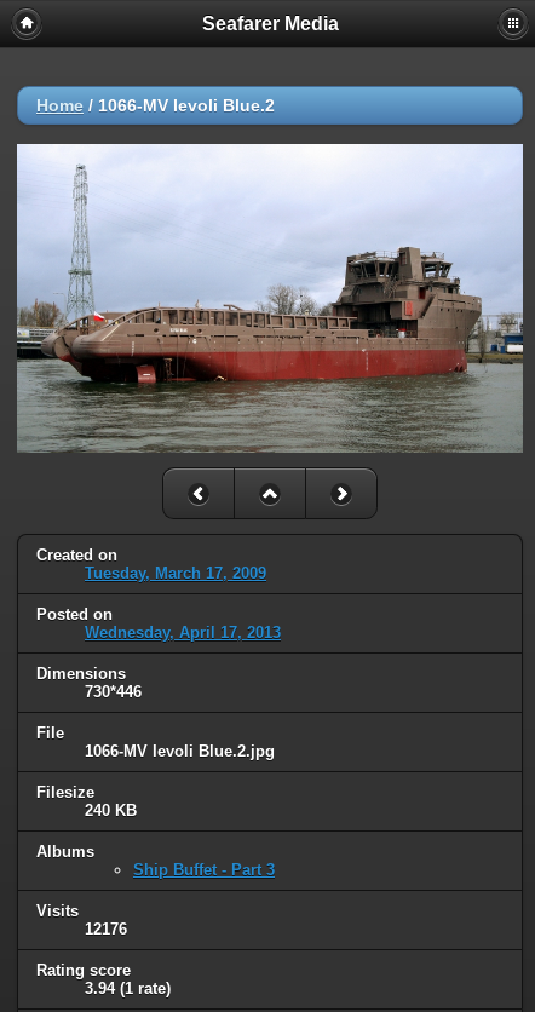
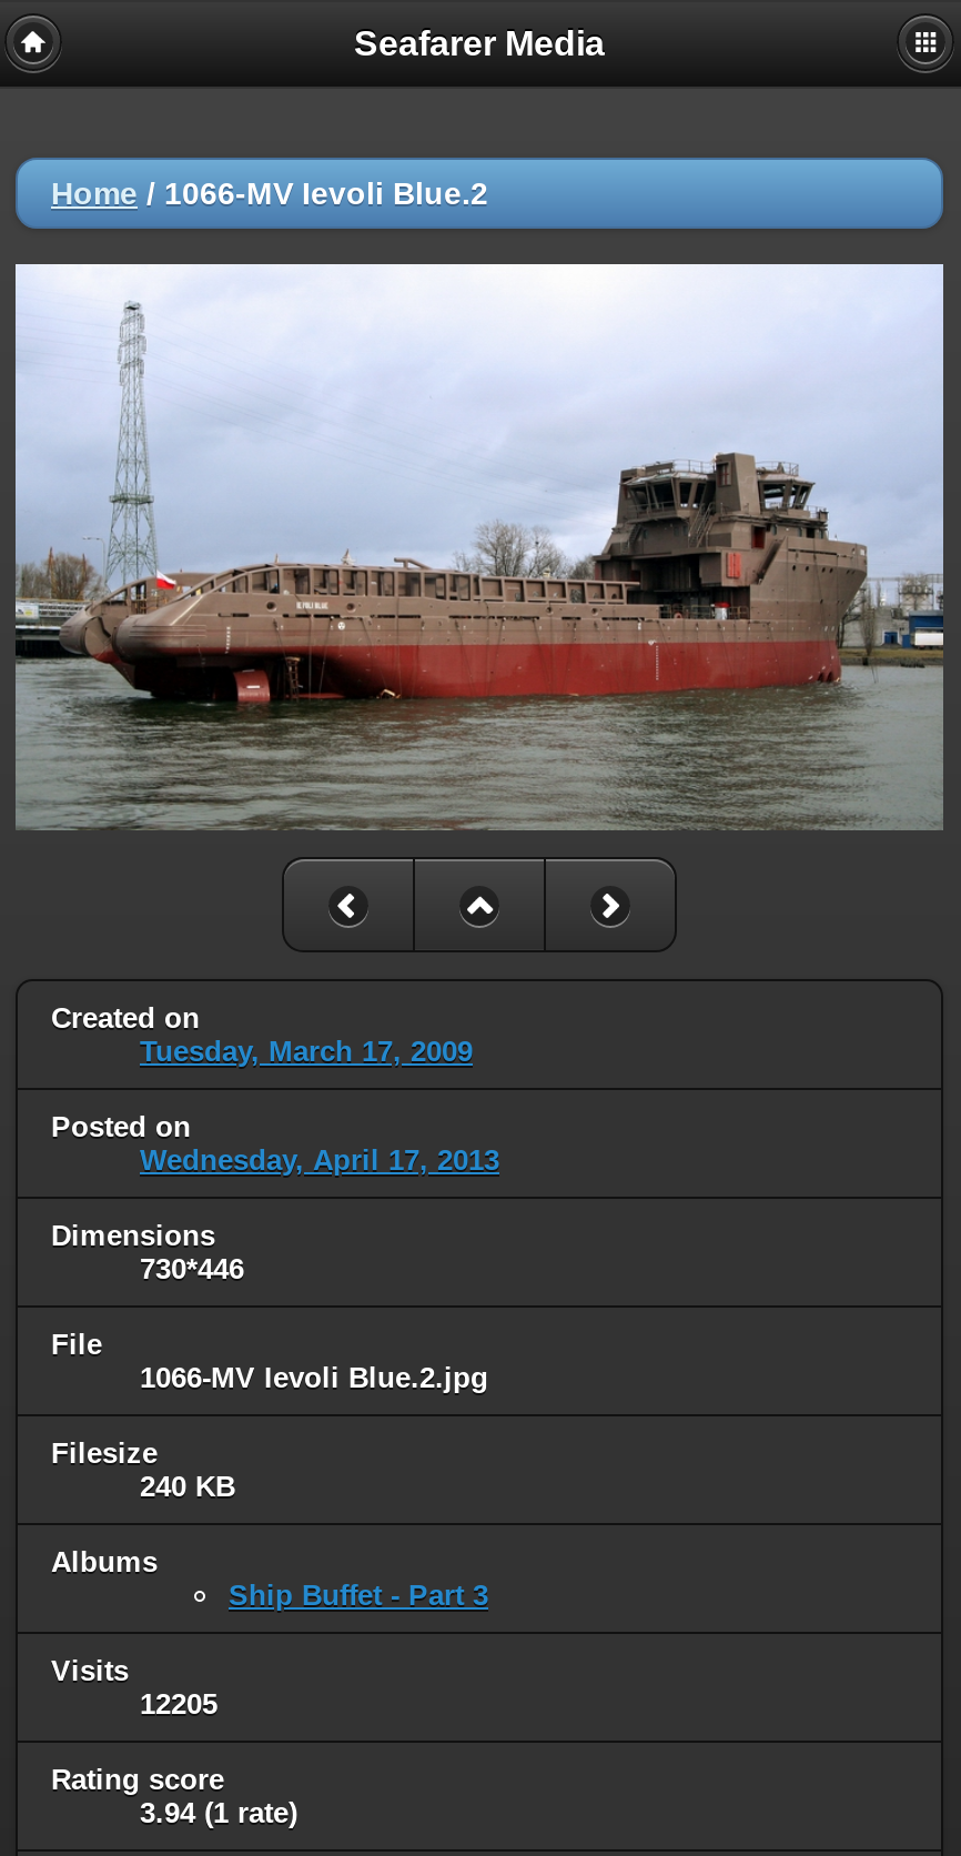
- 12176
+ 12205
